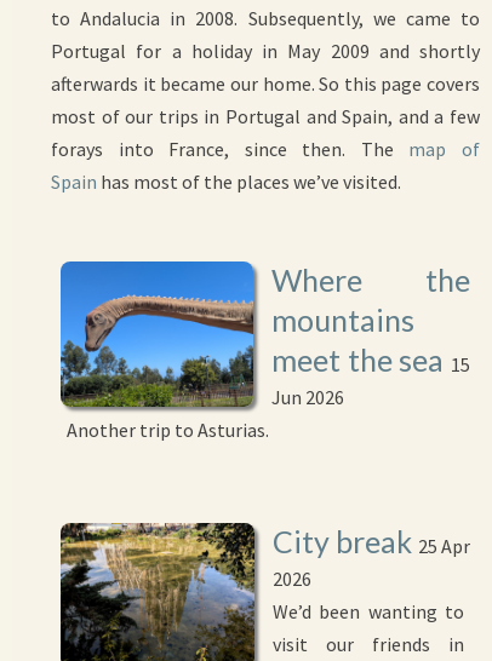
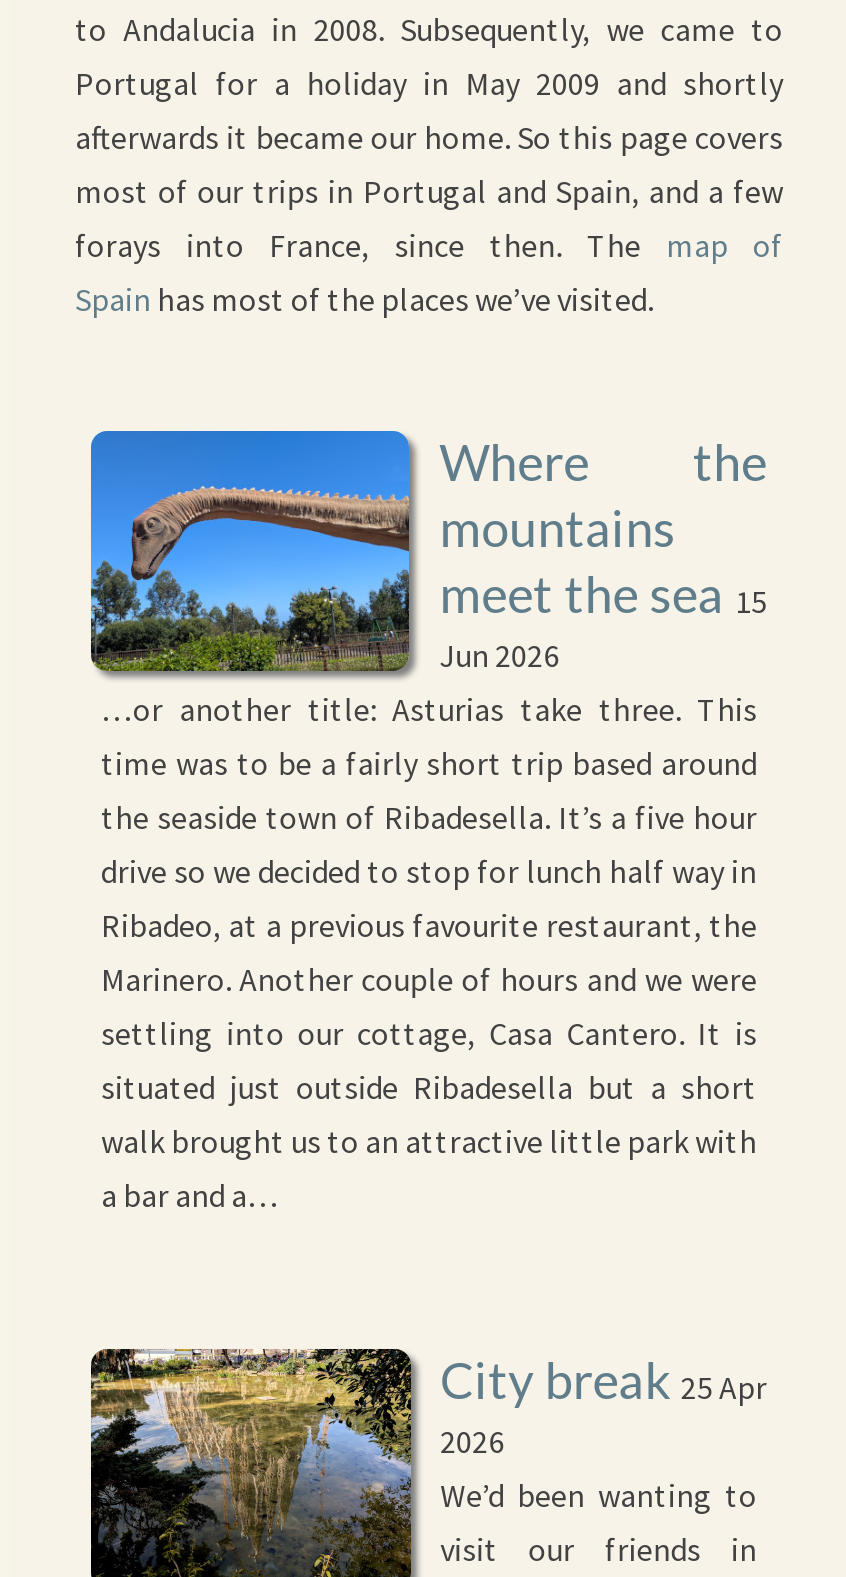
- Another trip to Asturias.
+ …or another title: Asturias take three. This
+ time was to be a fairly short trip based around
+ the seaside town of Ribadesella. It’s a five hour
+ drive so we decided to stop for lunch half way in
+ Ribadeo, at a previous favourite restaurant, the
+ Marinero. Another couple of hours and we were
+ settling into our cottage, Casa Cantero. It is
+ situated just outside Ribadesella but a short
+ walk brought us to an attractive little park with
+ a bar and a…
